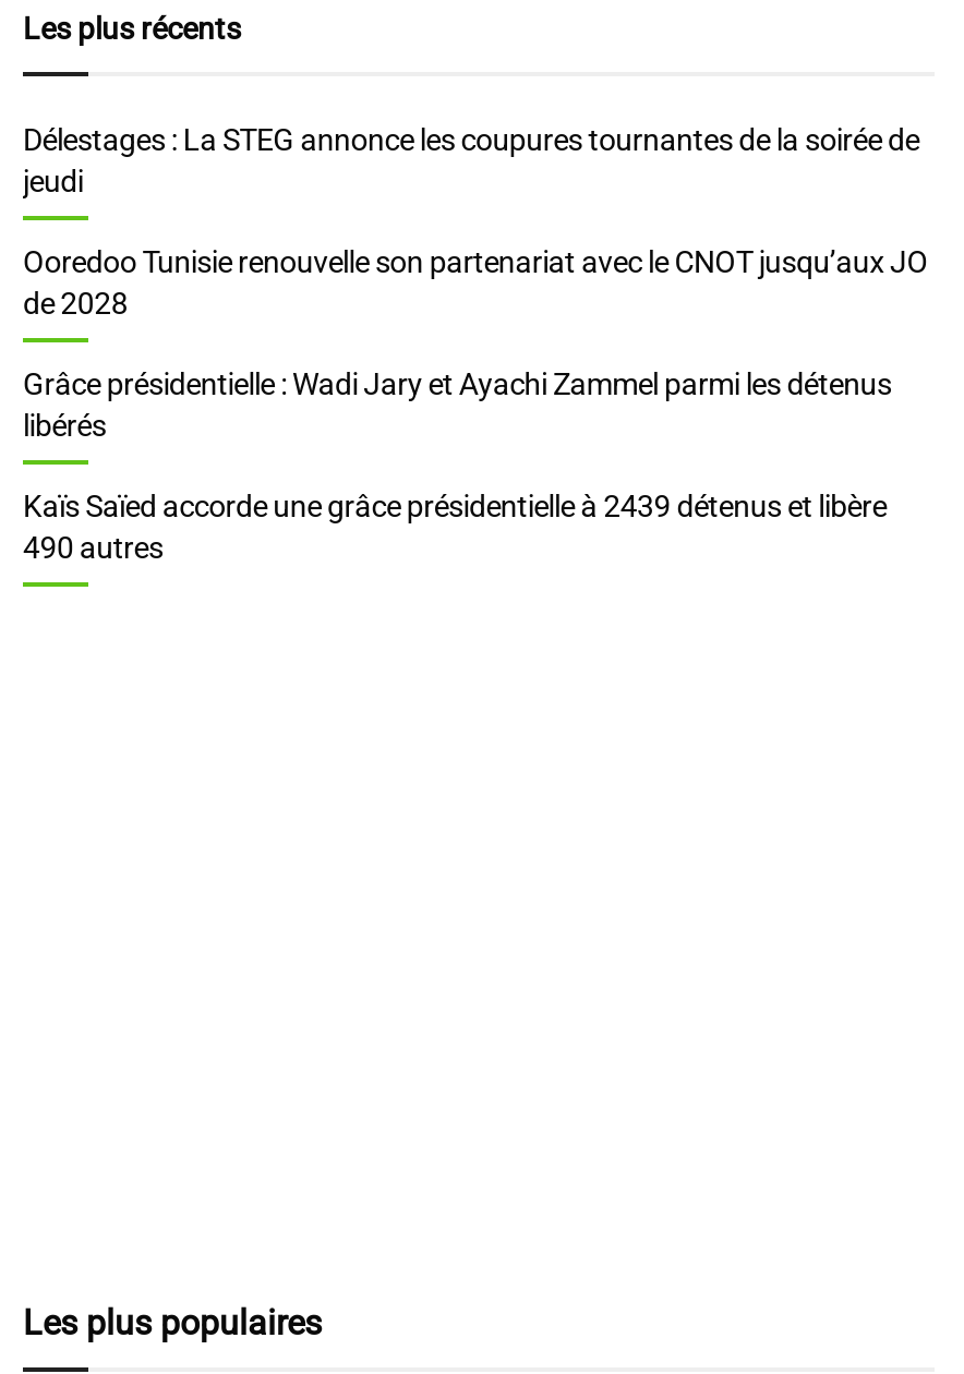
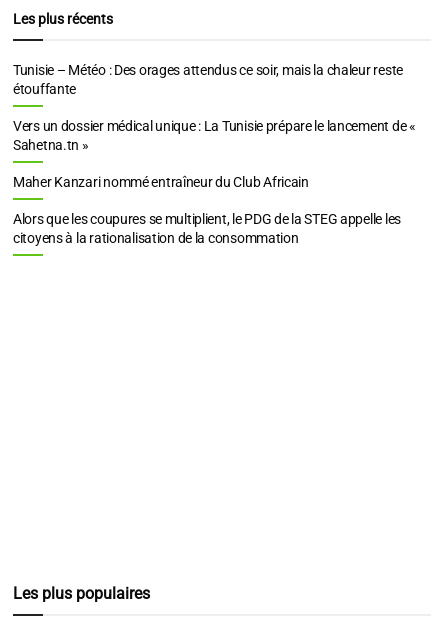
- Délestages : La STEG annonce les coupures tournantes de la soirée de
- jeudi
+ Tunisie – Météo : Des orages attendus ce soir, mais la chaleur reste
+ étouffante

- Ooredoo Tunisie renouvelle son partenariat avec le CNOT jusqu’aux JO
- de 2028
+ Vers un dossier médical unique : La Tunisie prépare le lancement de «
+ Sahetna.tn »

- Grâce présidentielle : Wadi Jary et Ayachi Zammel parmi les détenus
- libérés
+ Maher Kanzari nommé entraîneur du Club Africain

- Kaïs Saïed accorde une grâce présidentielle à 2439 détenus et libère
- 490 autres
+ Alors que les coupures se multiplient, le PDG de la STEG appelle les
+ citoyens à la rationalisation de la consommation
